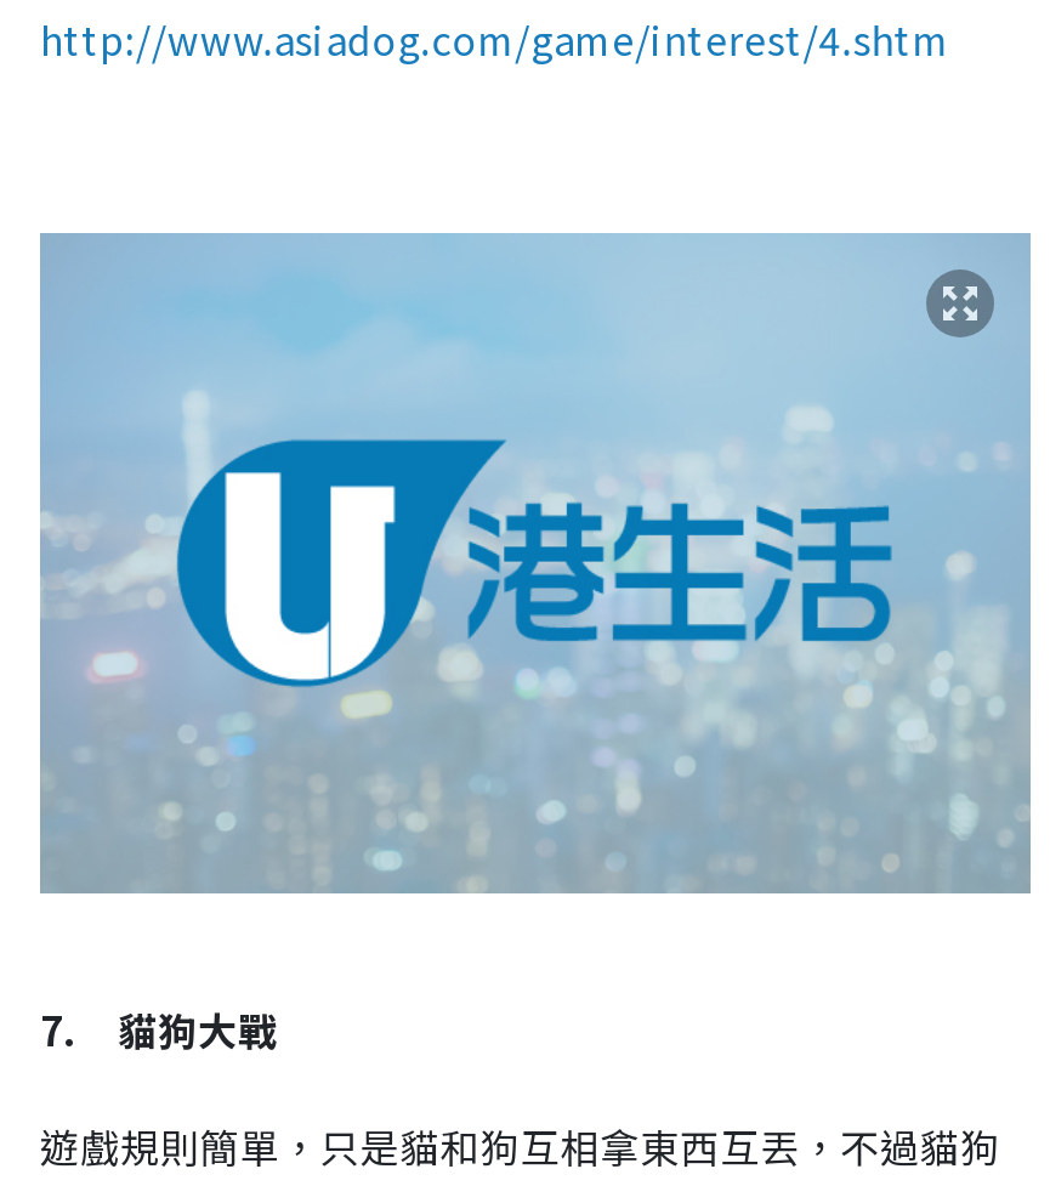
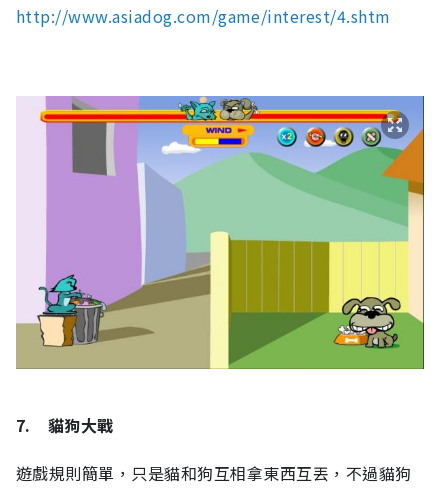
- [image]
+ [image]
